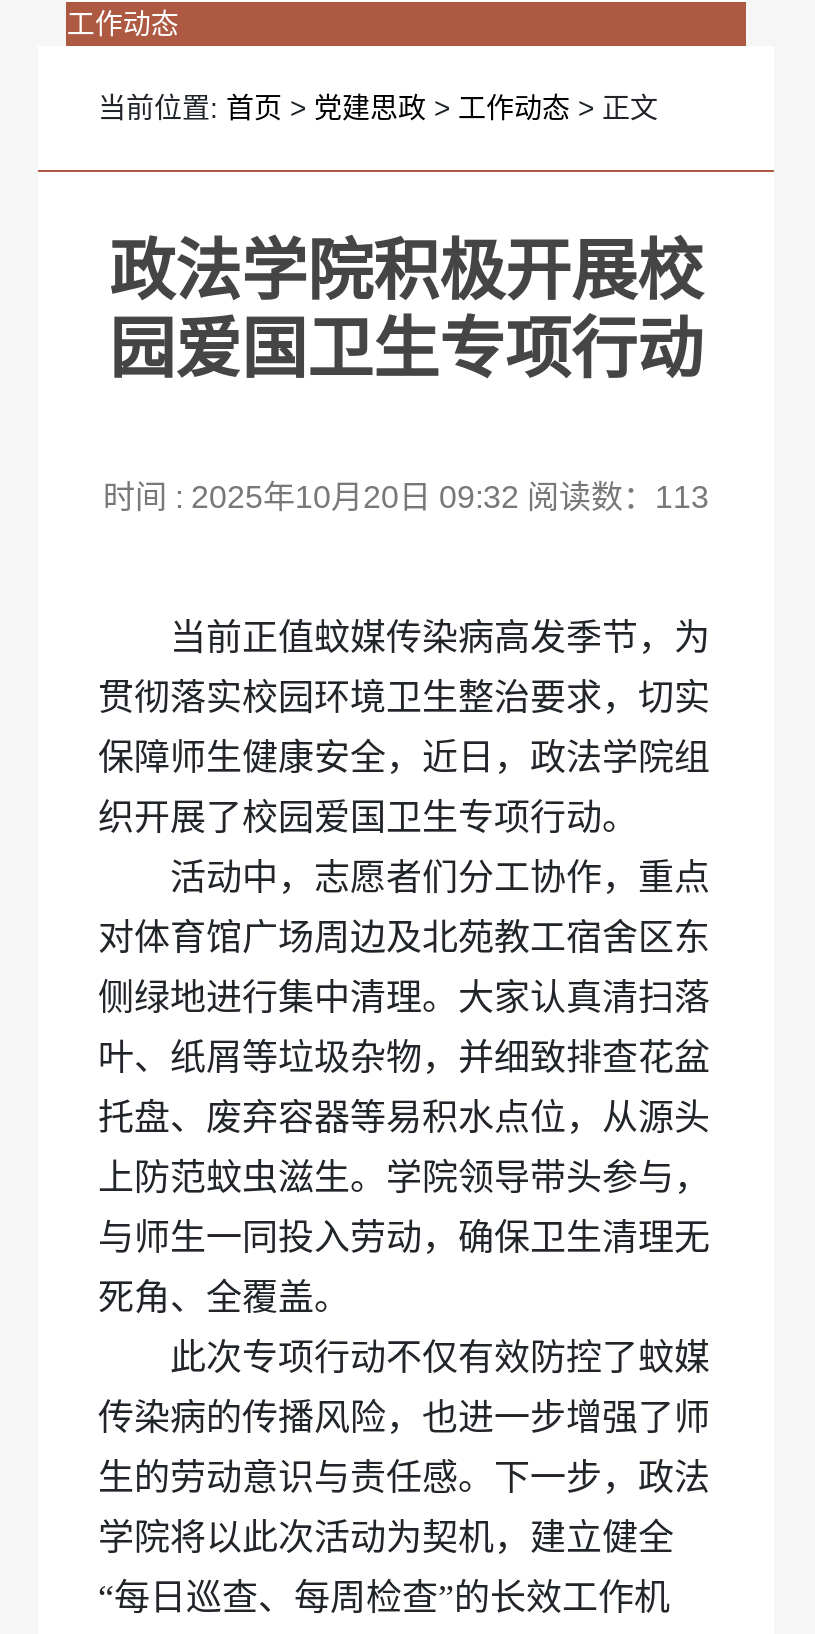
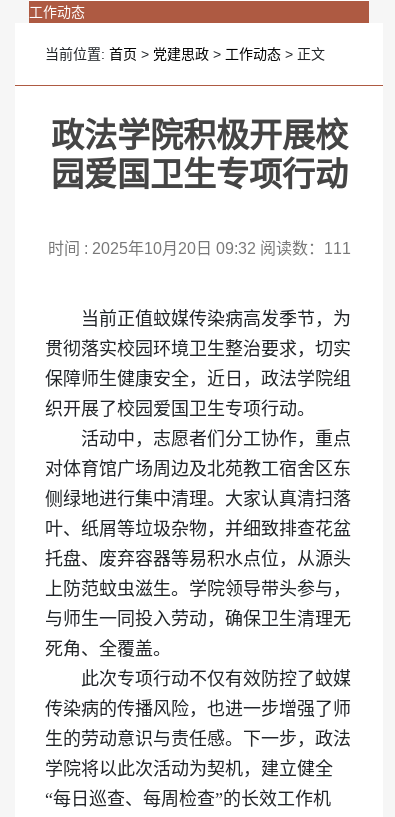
- 时间 : 2025年10月20日 09:32阅读数：113
+ 时间 : 2025年10月20日 09:32阅读数：111
